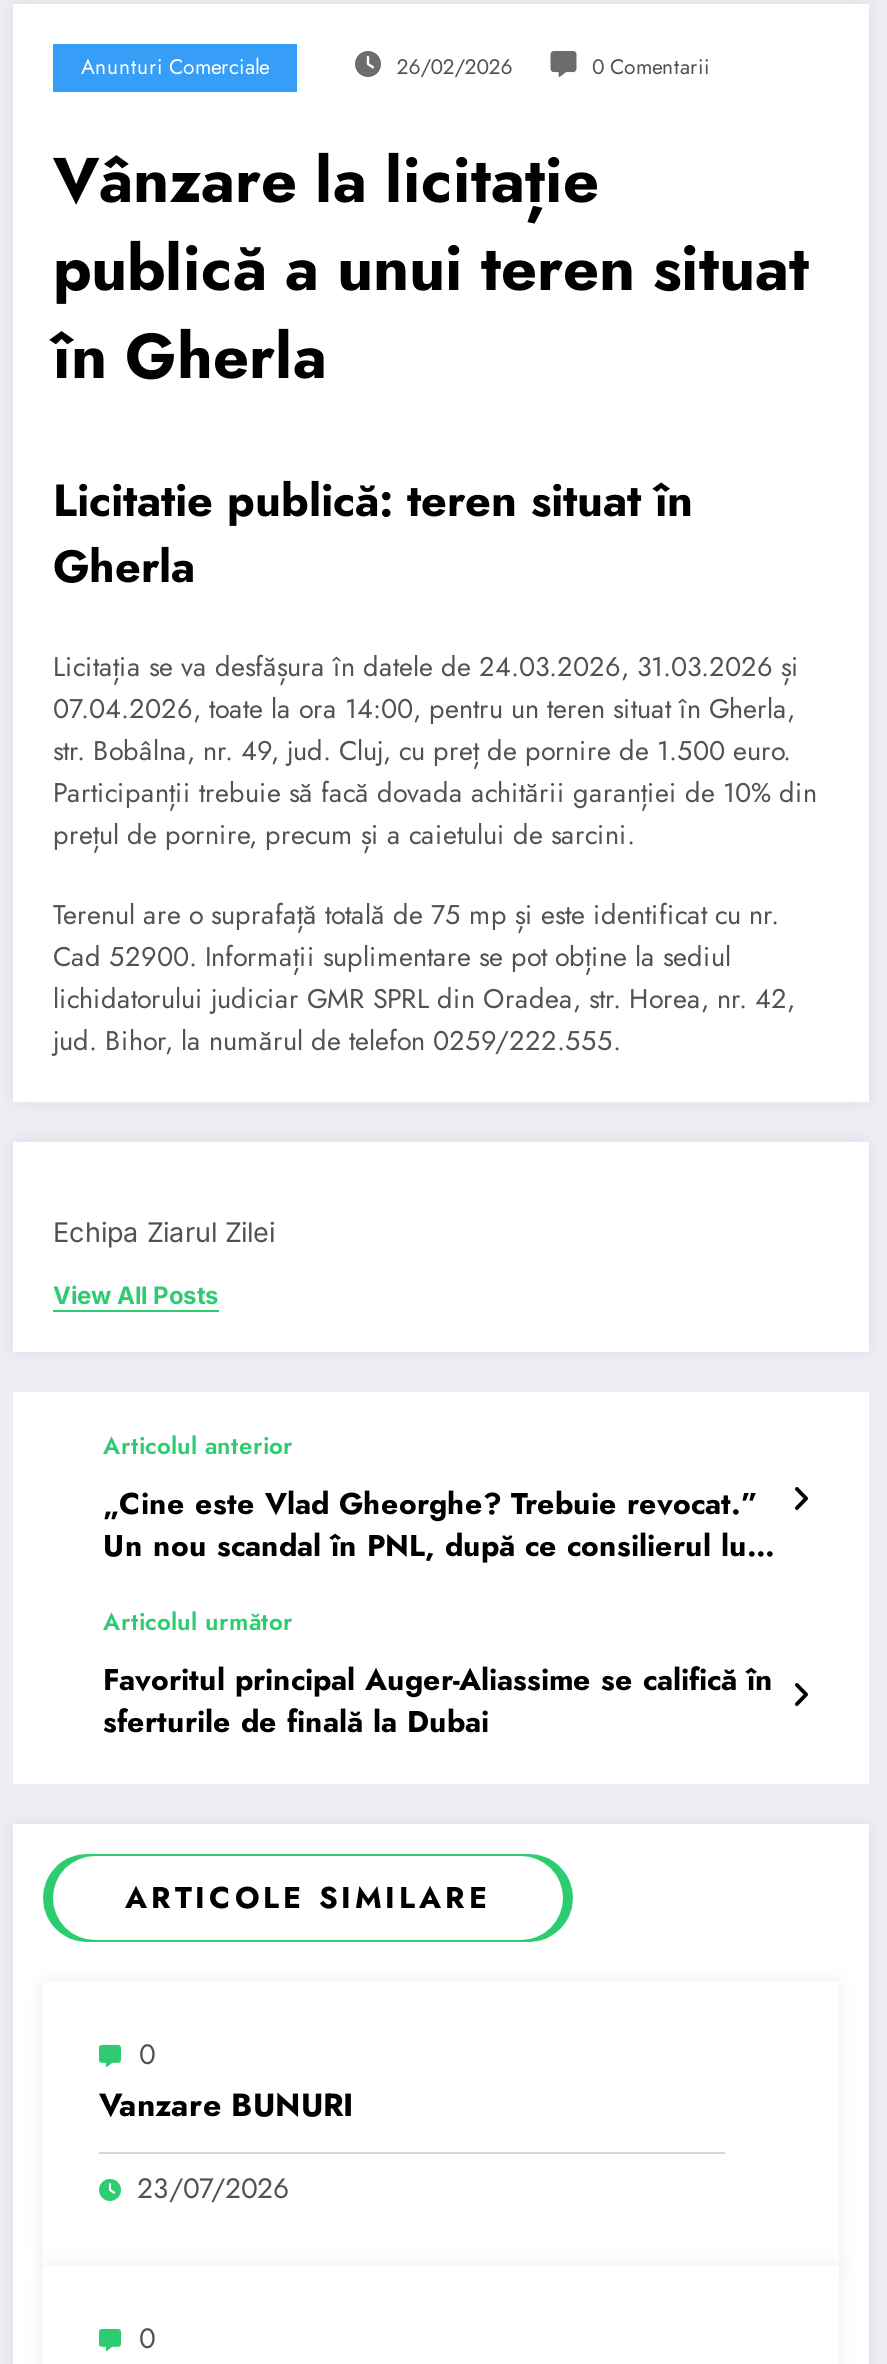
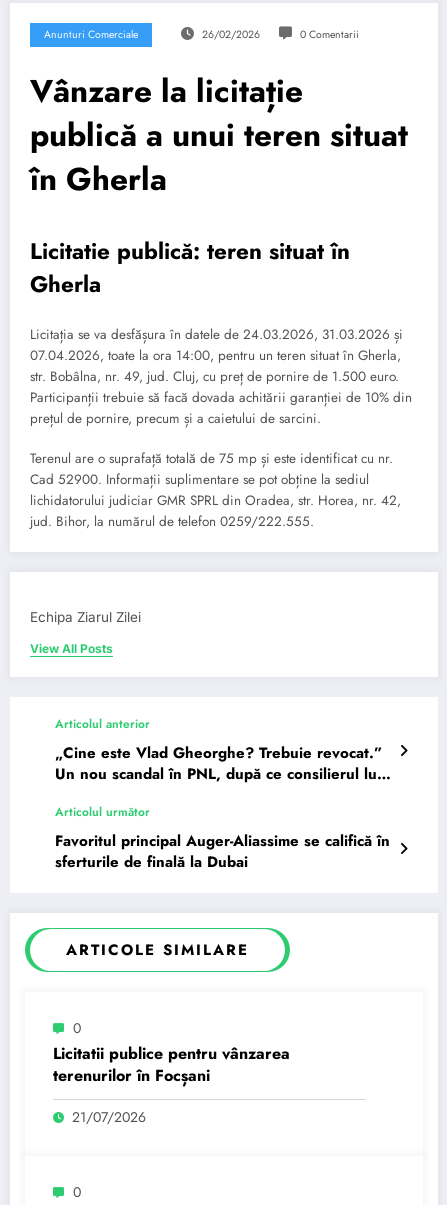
- Vanzare BUNURI
+ Licitatii publice pentru vânzarea
+ terenurilor în Focșani

- 23/07/2026
+ 21/07/2026
